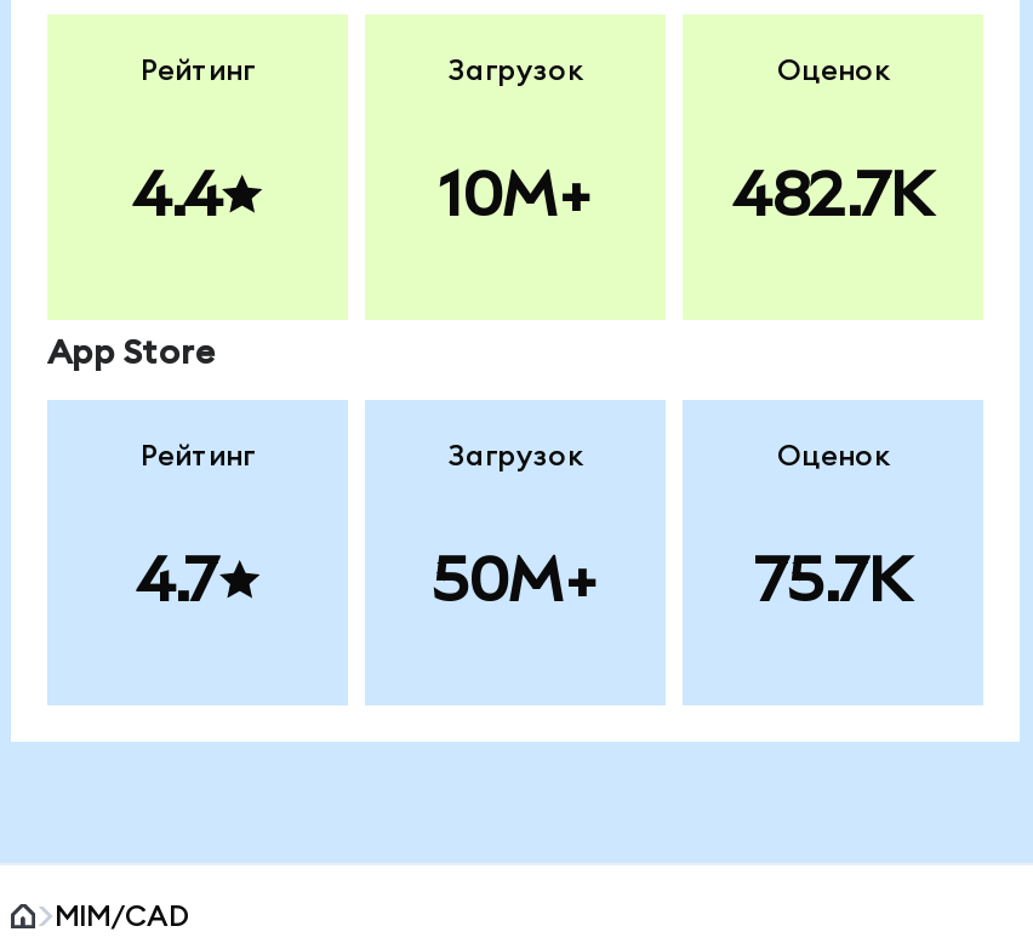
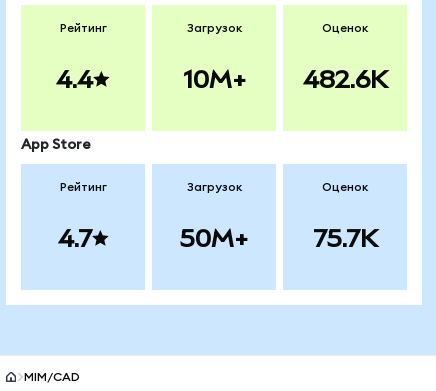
- 482.7K
+ 482.6K
